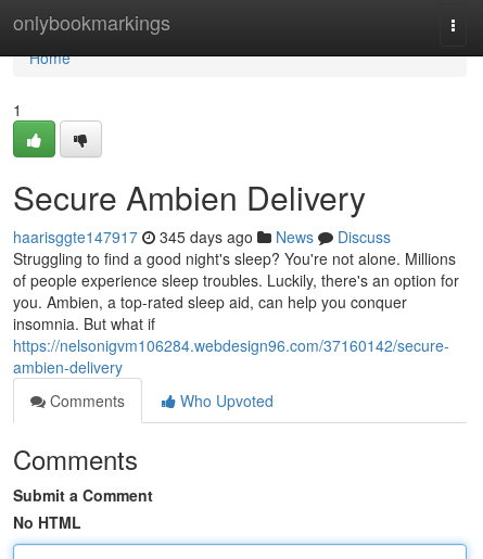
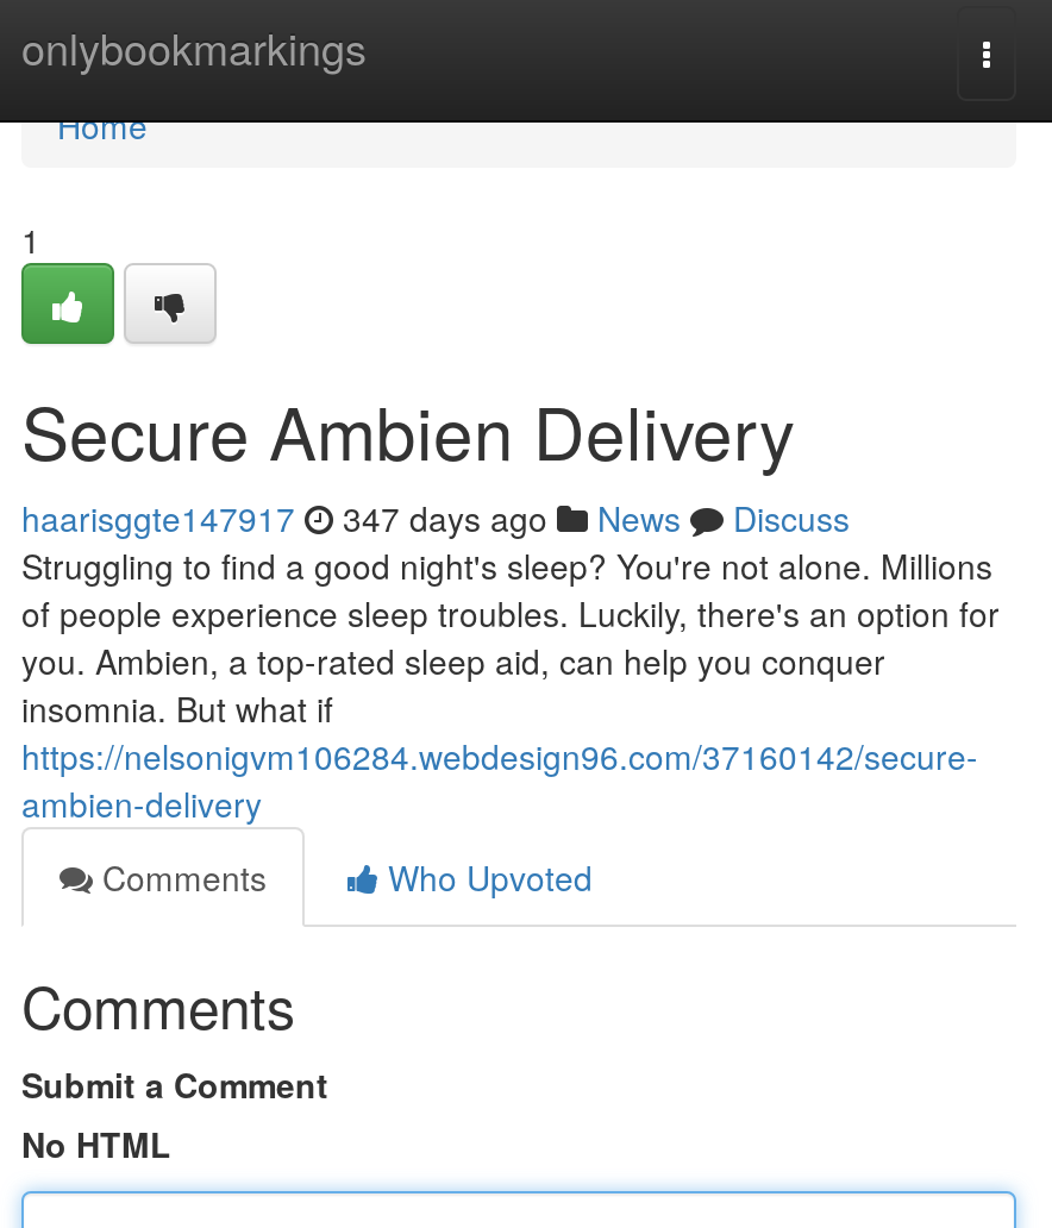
- haarisggte147917 345 days ago News Discuss
+ haarisggte147917 347 days ago News Discuss
